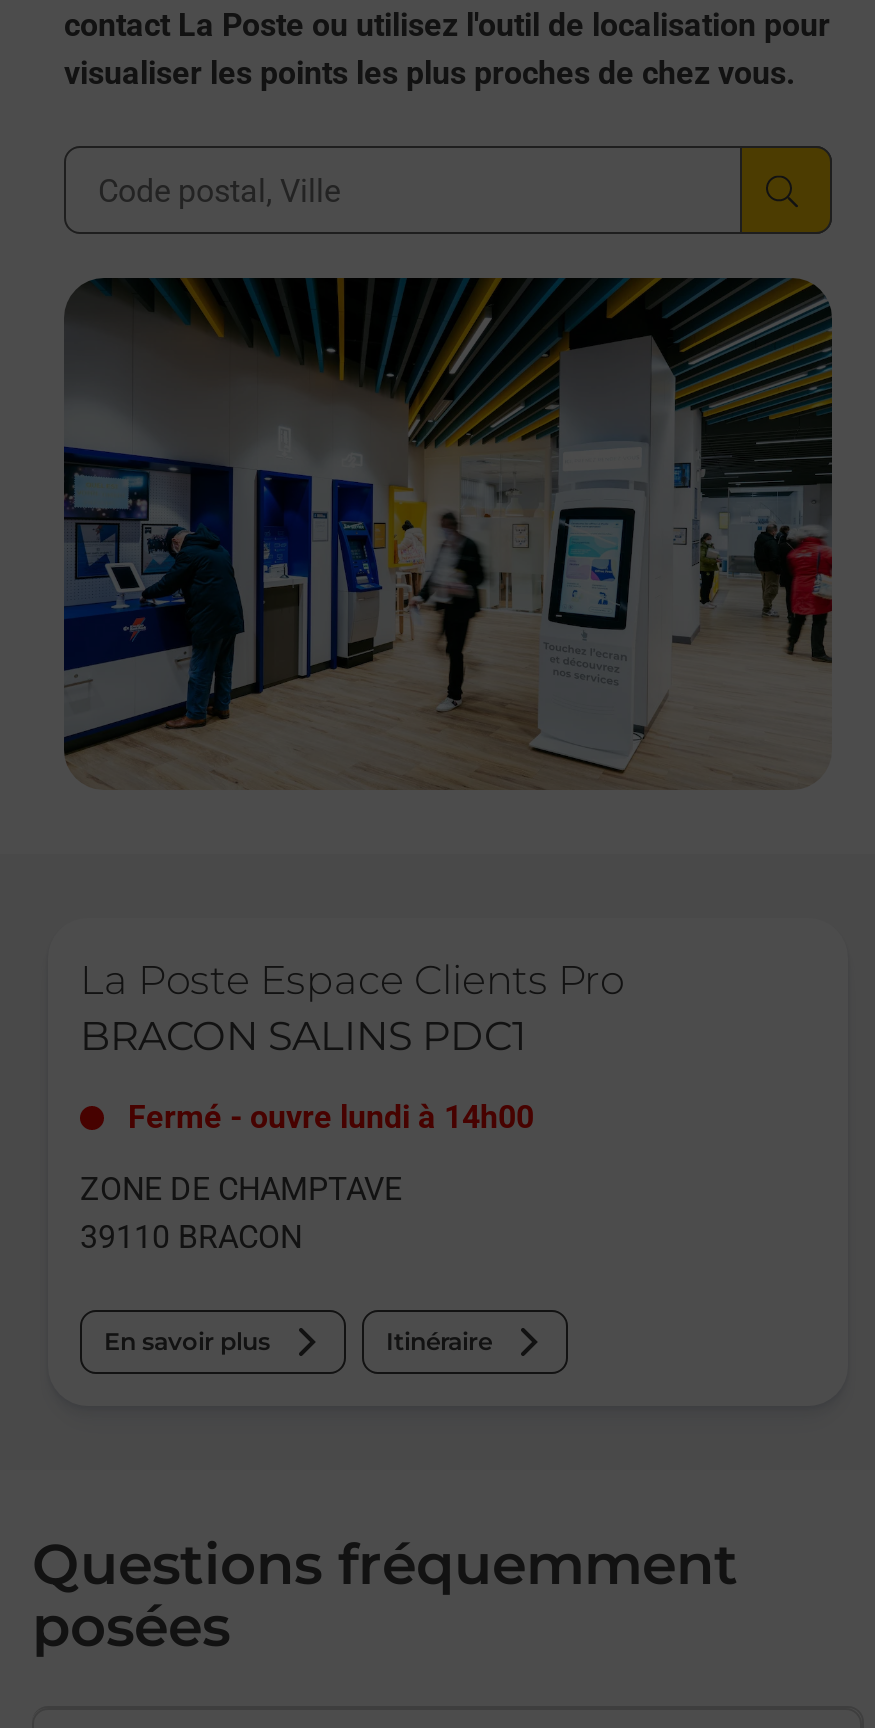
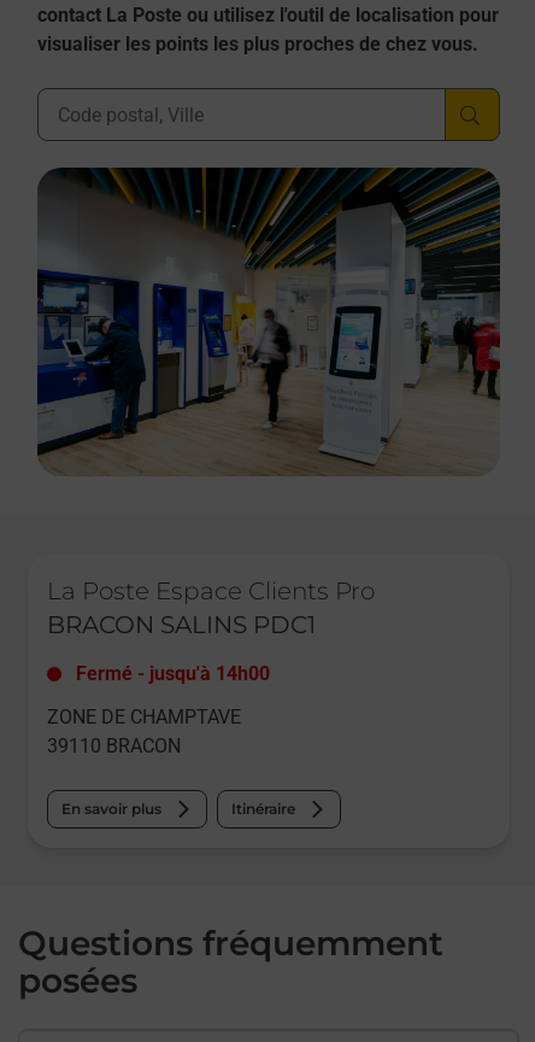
- Fermé - ouvre lundi à 14h00
+ Fermé - jusqu'à 14h00
